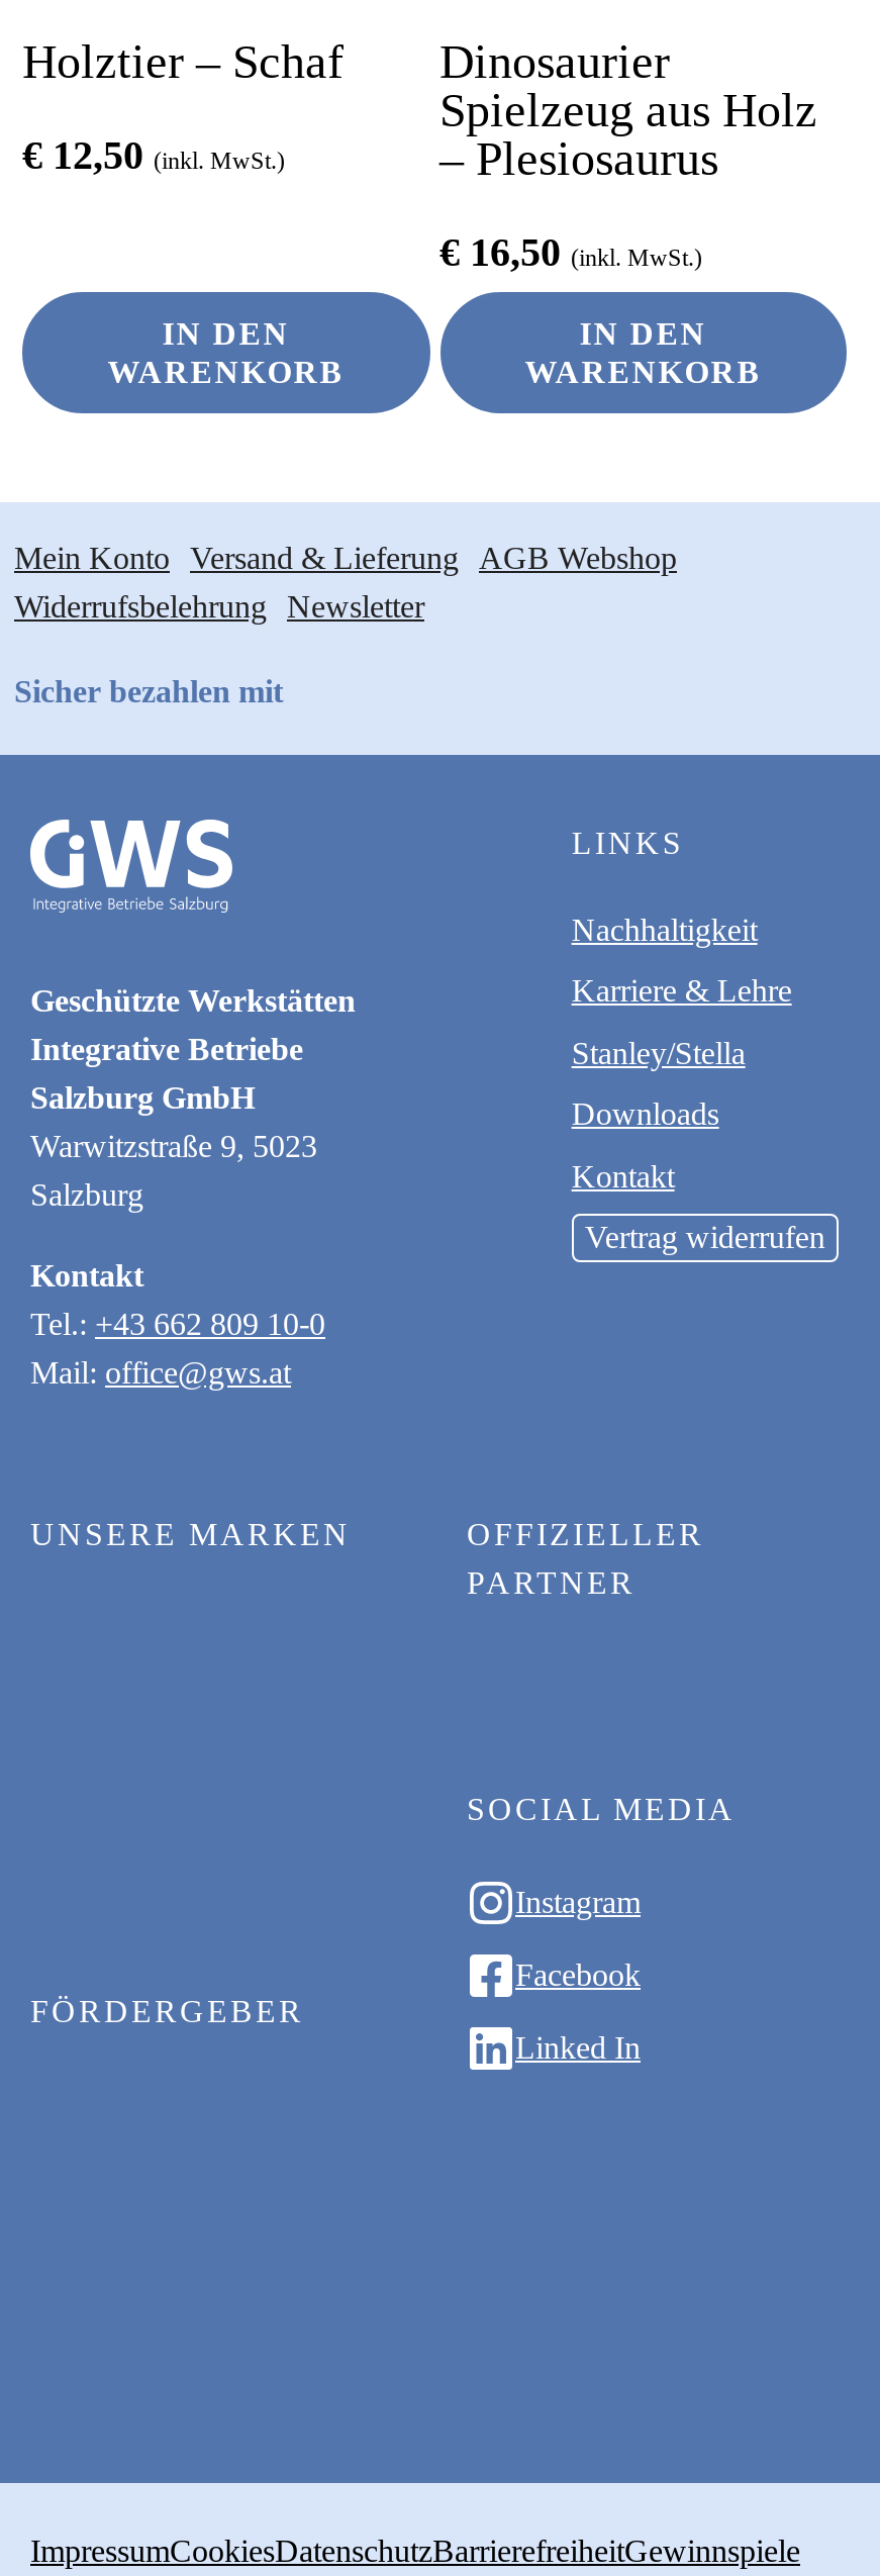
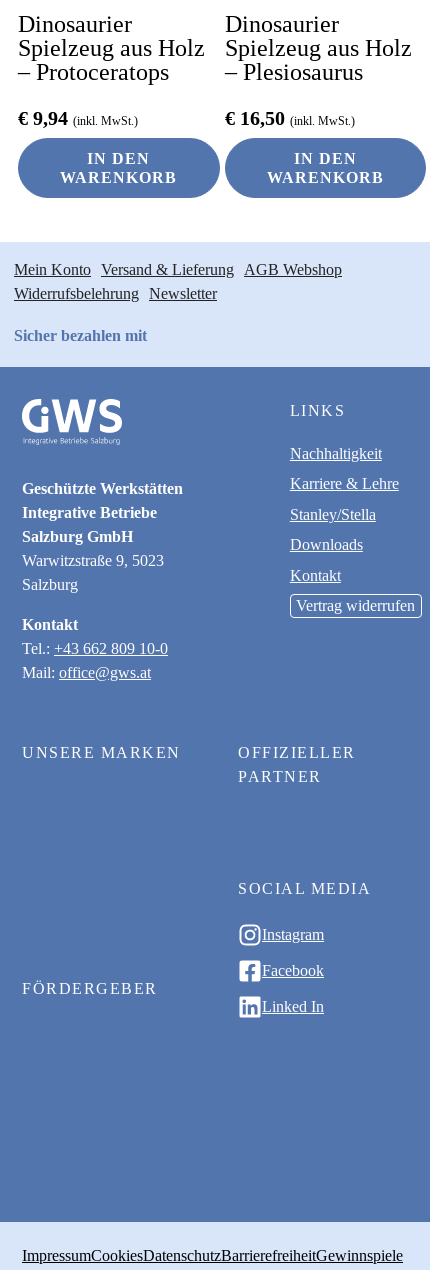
- Holztier – Schaf
+ Dinosaurier
+ Spielzeug aus Holz
+ – Protoceratops

- €12,50 (inkl. MwSt.)
+ €9,94 (inkl. MwSt.)
